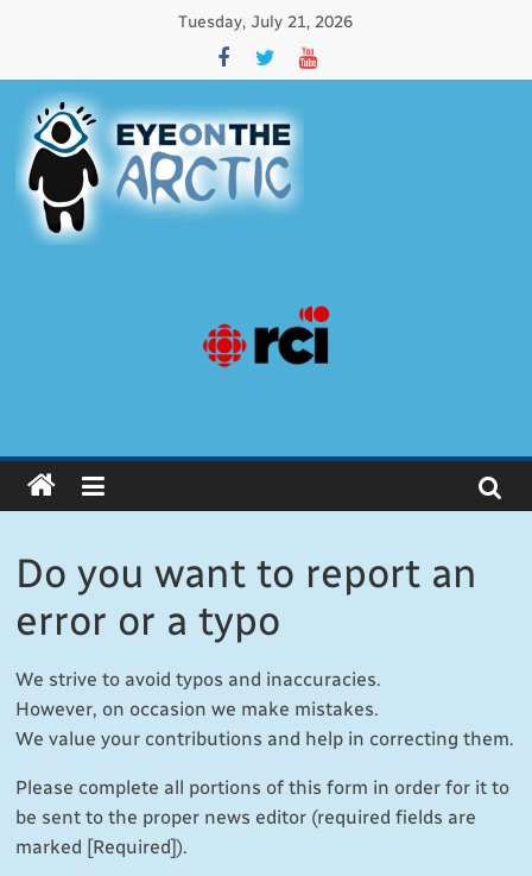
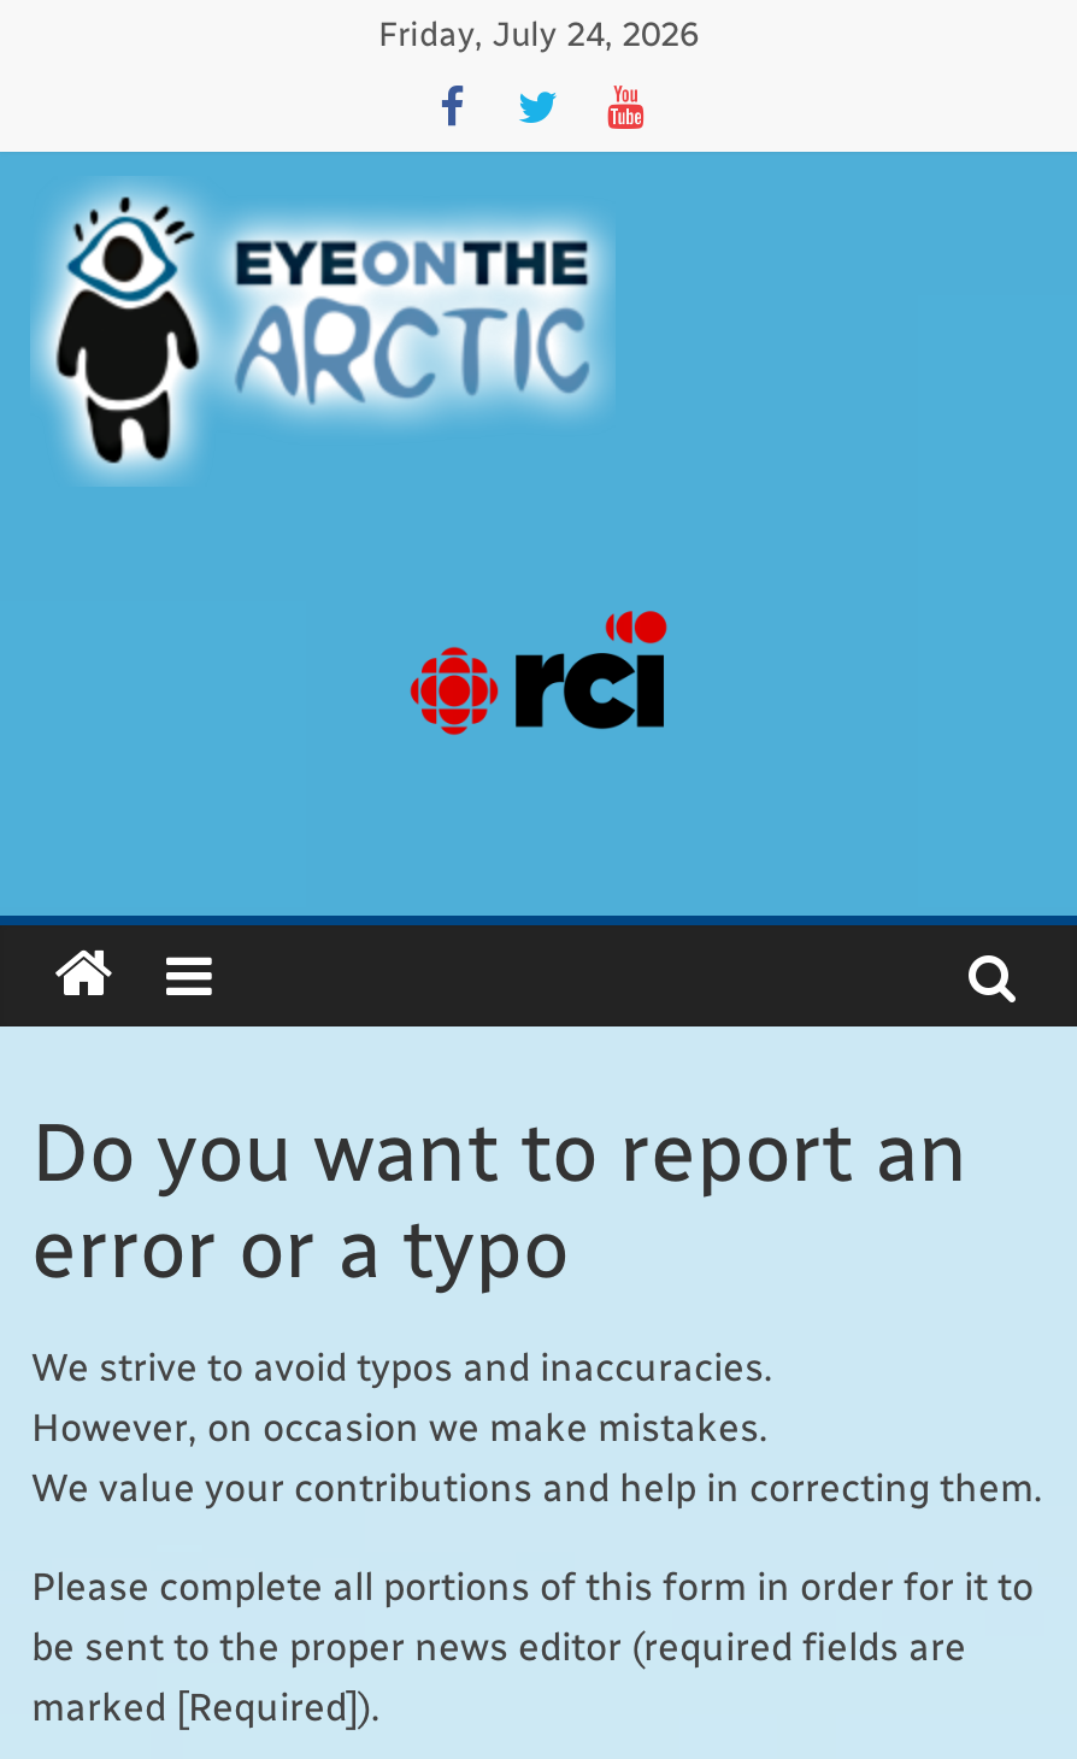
- Tuesday, July 21, 2026
+ Friday, July 24, 2026
